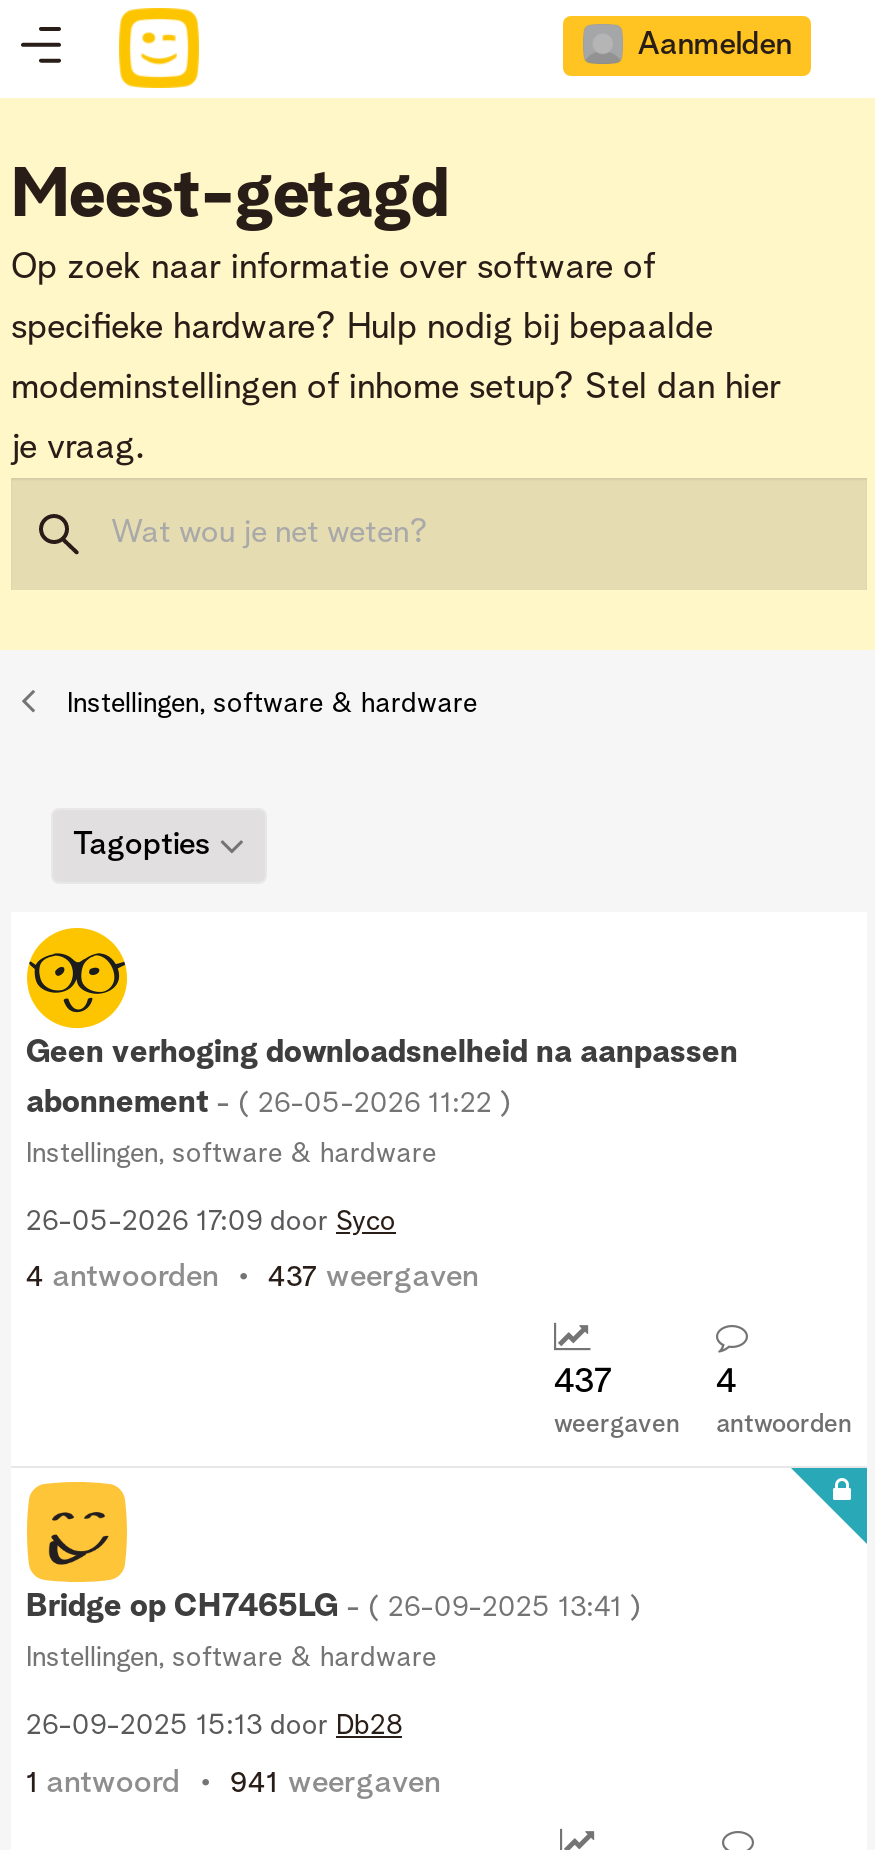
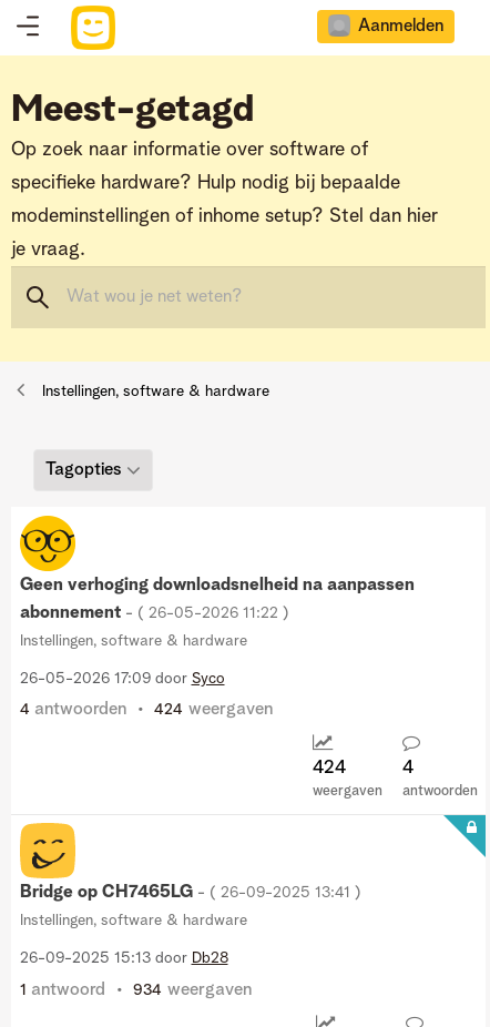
- 4 antwoorden 437 weergaven
+ 4 antwoorden 424 weergaven

- 437
+ 424

- 1 antwoord 941 weergaven
+ 1 antwoord 934 weergaven
